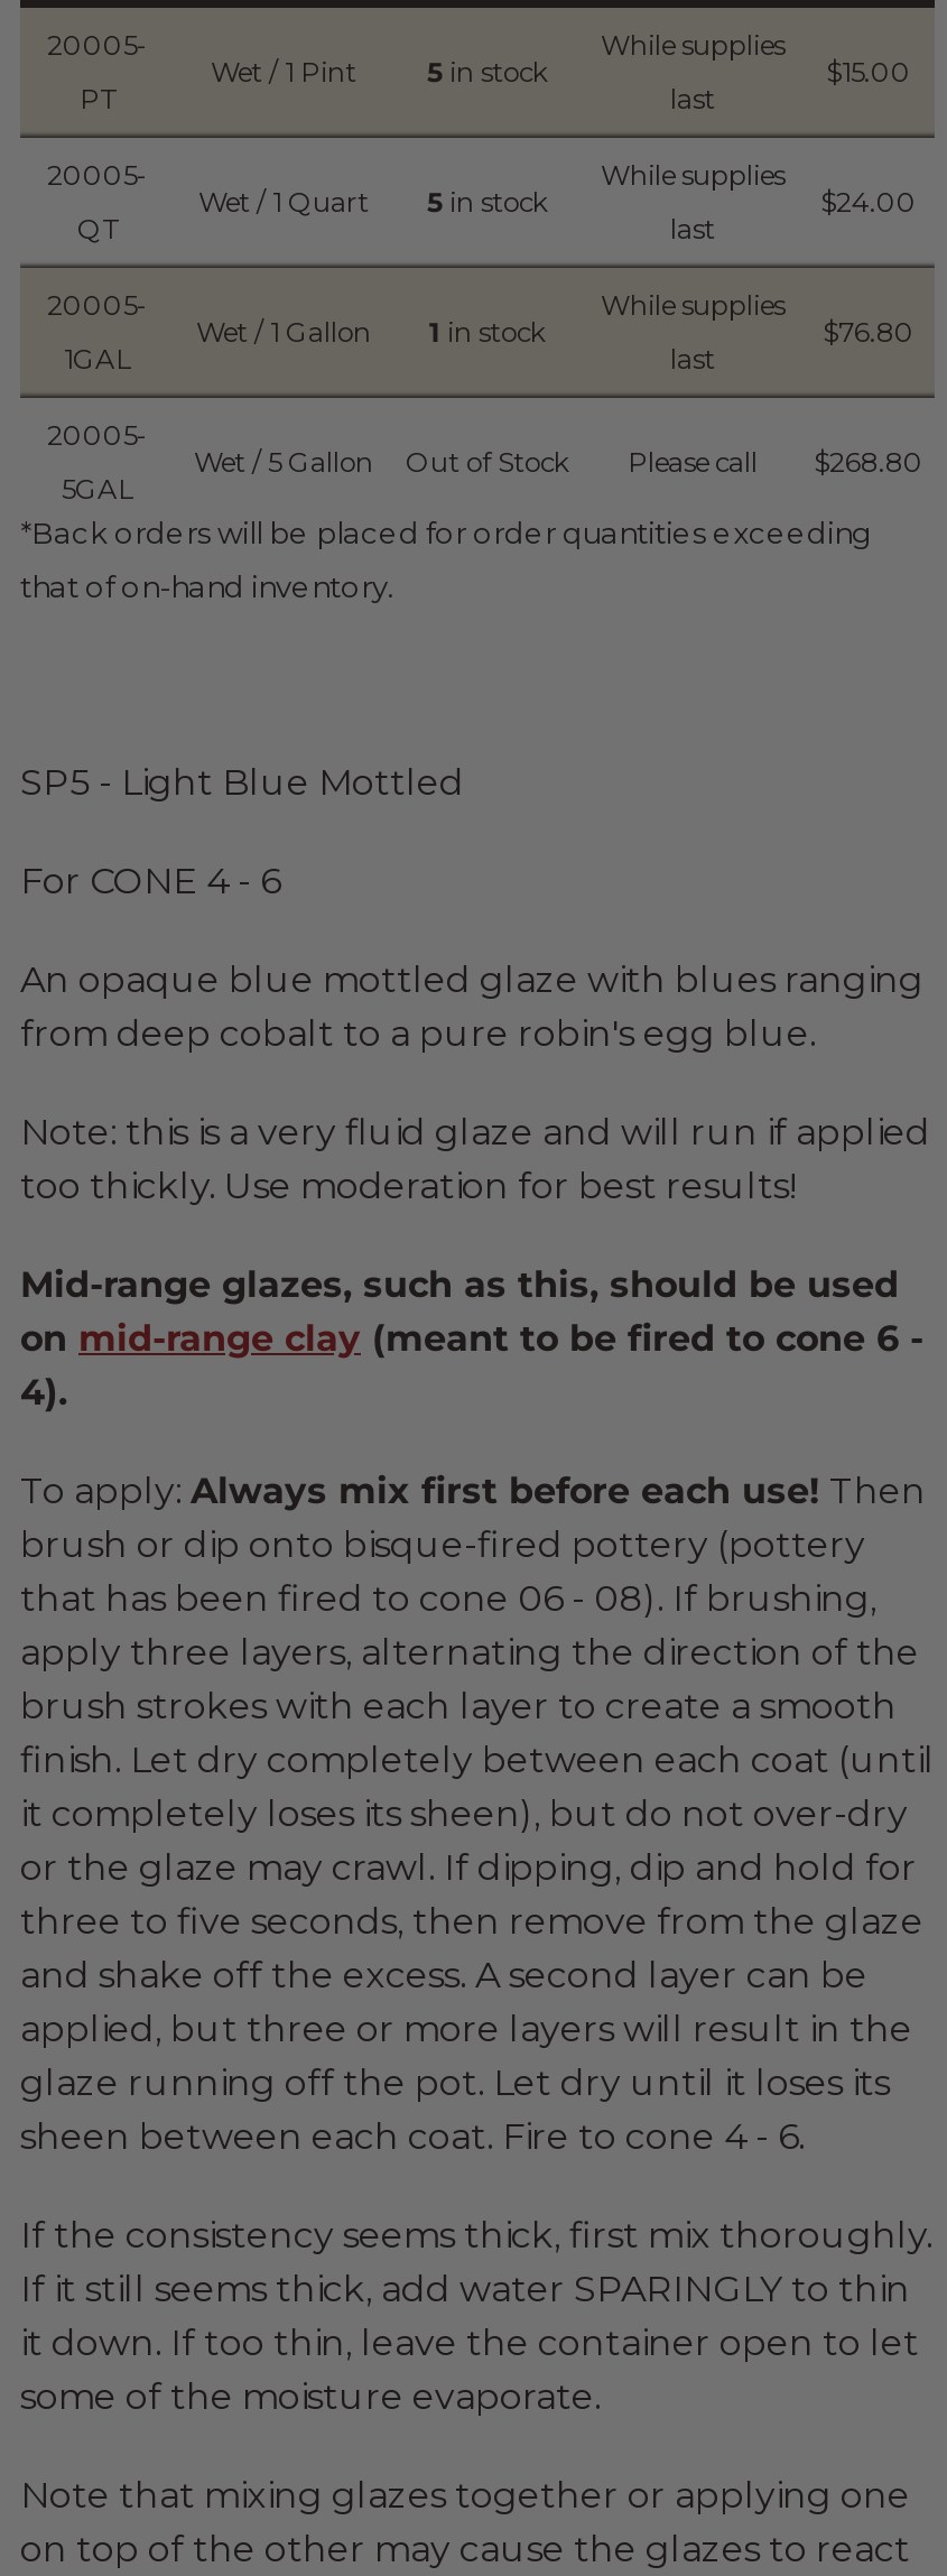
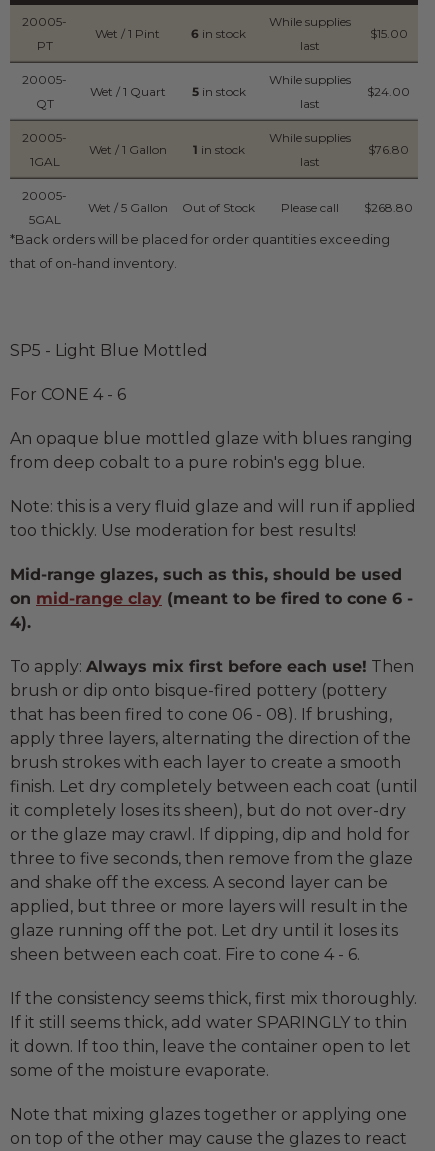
- 5 in stock
+ 6 in stock
